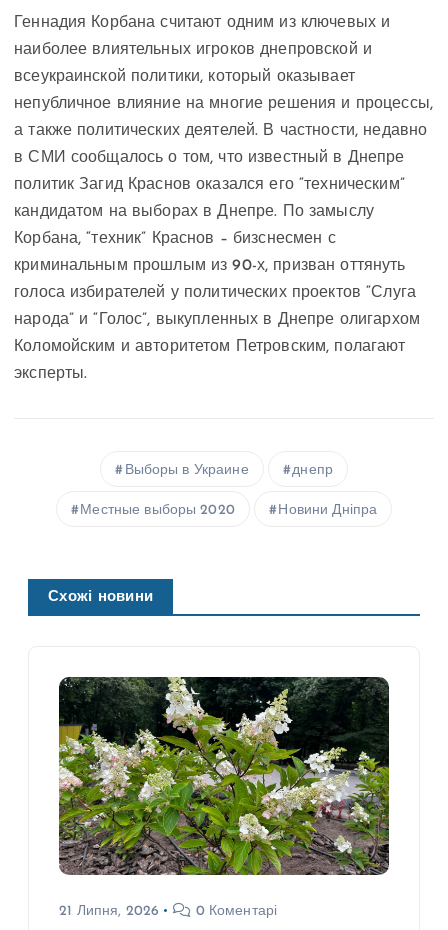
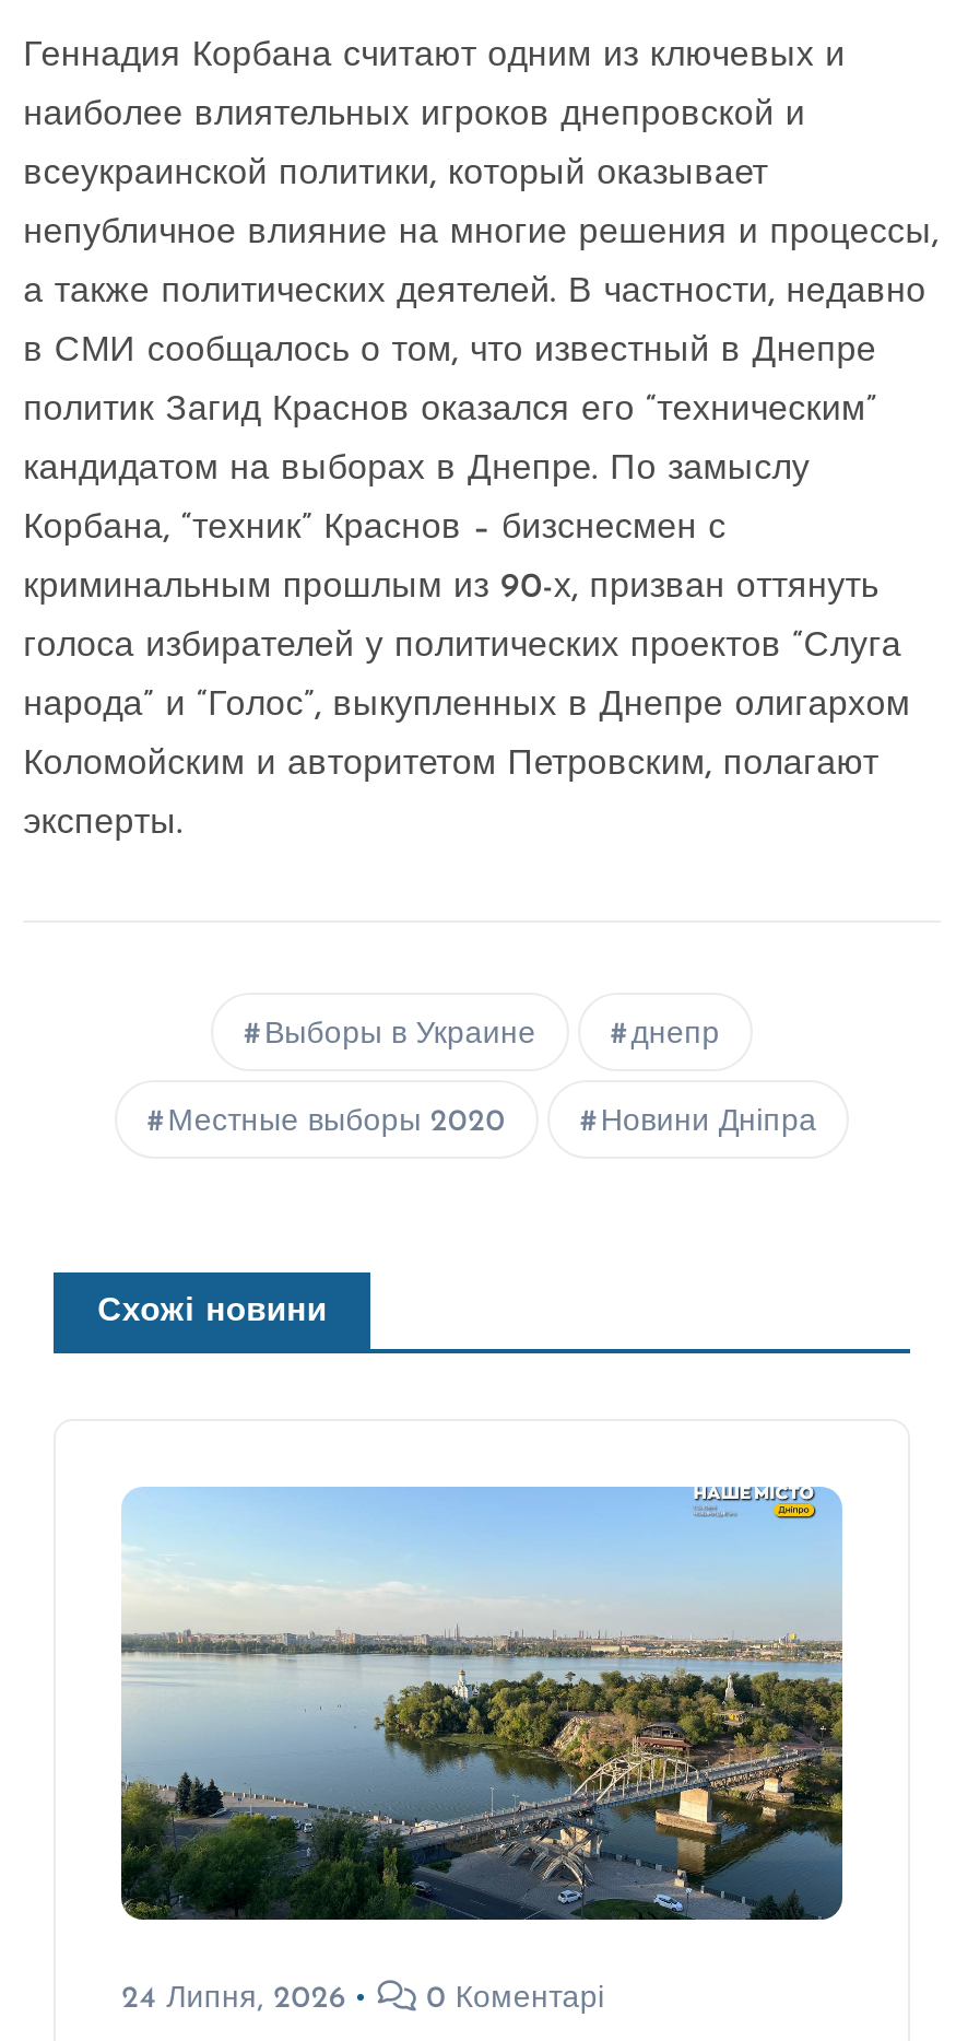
- [image]
- 21 Липня, 2026
+ [image]
+ 24 Липня, 2026
